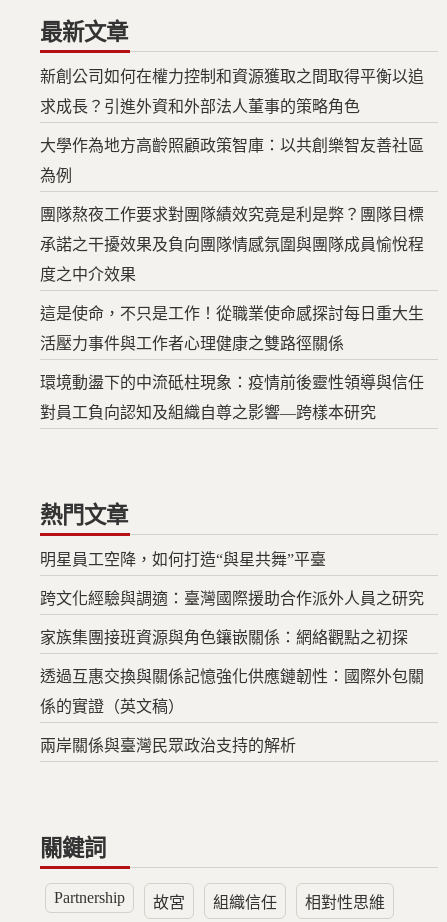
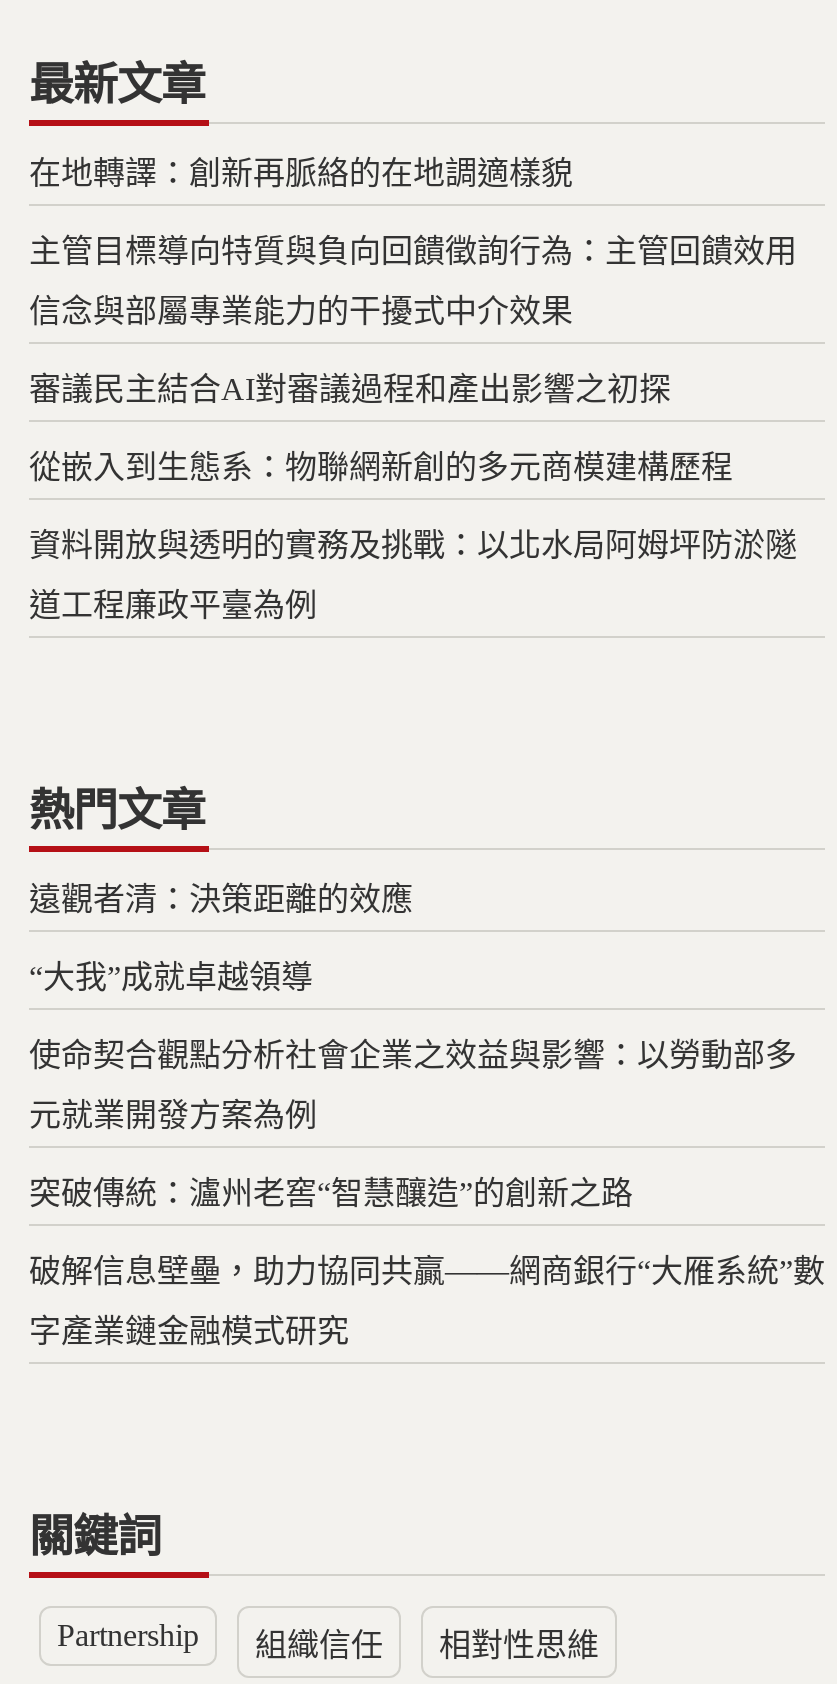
- 新創公司如何在權力控制和資源獲取之間取得平衡以追
- 求成長？引進外資和外部法人董事的策略角色
- 大學作為地方高齡照顧政策智庫：以共創樂智友善社區
- 為例
- 團隊熬夜工作要求對團隊績效究竟是利是弊？團隊目標
- 承諾之干擾效果及負向團隊情感氛圍與團隊成員愉悅程
- 度之中介效果
- 這是使命，不只是工作！從職業使命感探討每日重大生
- 活壓力事件與工作者心理健康之雙路徑關係
- 環境動盪下的中流砥柱現象：疫情前後靈性領導與信任
- 對員工負向認知及組織自尊之影響—跨樣本研究
+ 在地轉譯：創新再脈絡的在地調適樣貌
+ 主管目標導向特質與負向回饋徵詢行為：主管回饋效用
+ 信念與部屬專業能力的干擾式中介效果
+ 審議民主結合AI對審議過程和產出影響之初探
+ 從嵌入到生態系：物聯網新創的多元商模建構歷程
+ 資料開放與透明的實務及挑戰：以北水局阿姆坪防淤隧
+ 道工程廉政平臺為例

moved up: 熱門文章

- 明星員工空降，如何打造“與星共舞”平臺
- 跨文化經驗與調適：臺灣國際援助合作派外人員之研究
- 家族集團接班資源與角色鑲嵌關係：網絡觀點之初探
- 透過互惠交換與關係記憶強化供應鏈韌性：國際外包關
- 係的實證（英文稿）
- 兩岸關係與臺灣民眾政治支持的解析
+ 遠觀者清：決策距離的效應
+ “大我”成就卓越領導
+ 使命契合觀點分析社會企業之效益與影響：以勞動部多
+ 元就業開發方案為例
+ 突破傳統：瀘州老窖“智慧釀造”的創新之路
+ 破解信息壁壘，助力協同共贏——網商銀行“大雁系統”數
+ 字產業鏈金融模式研究

- 故宮
